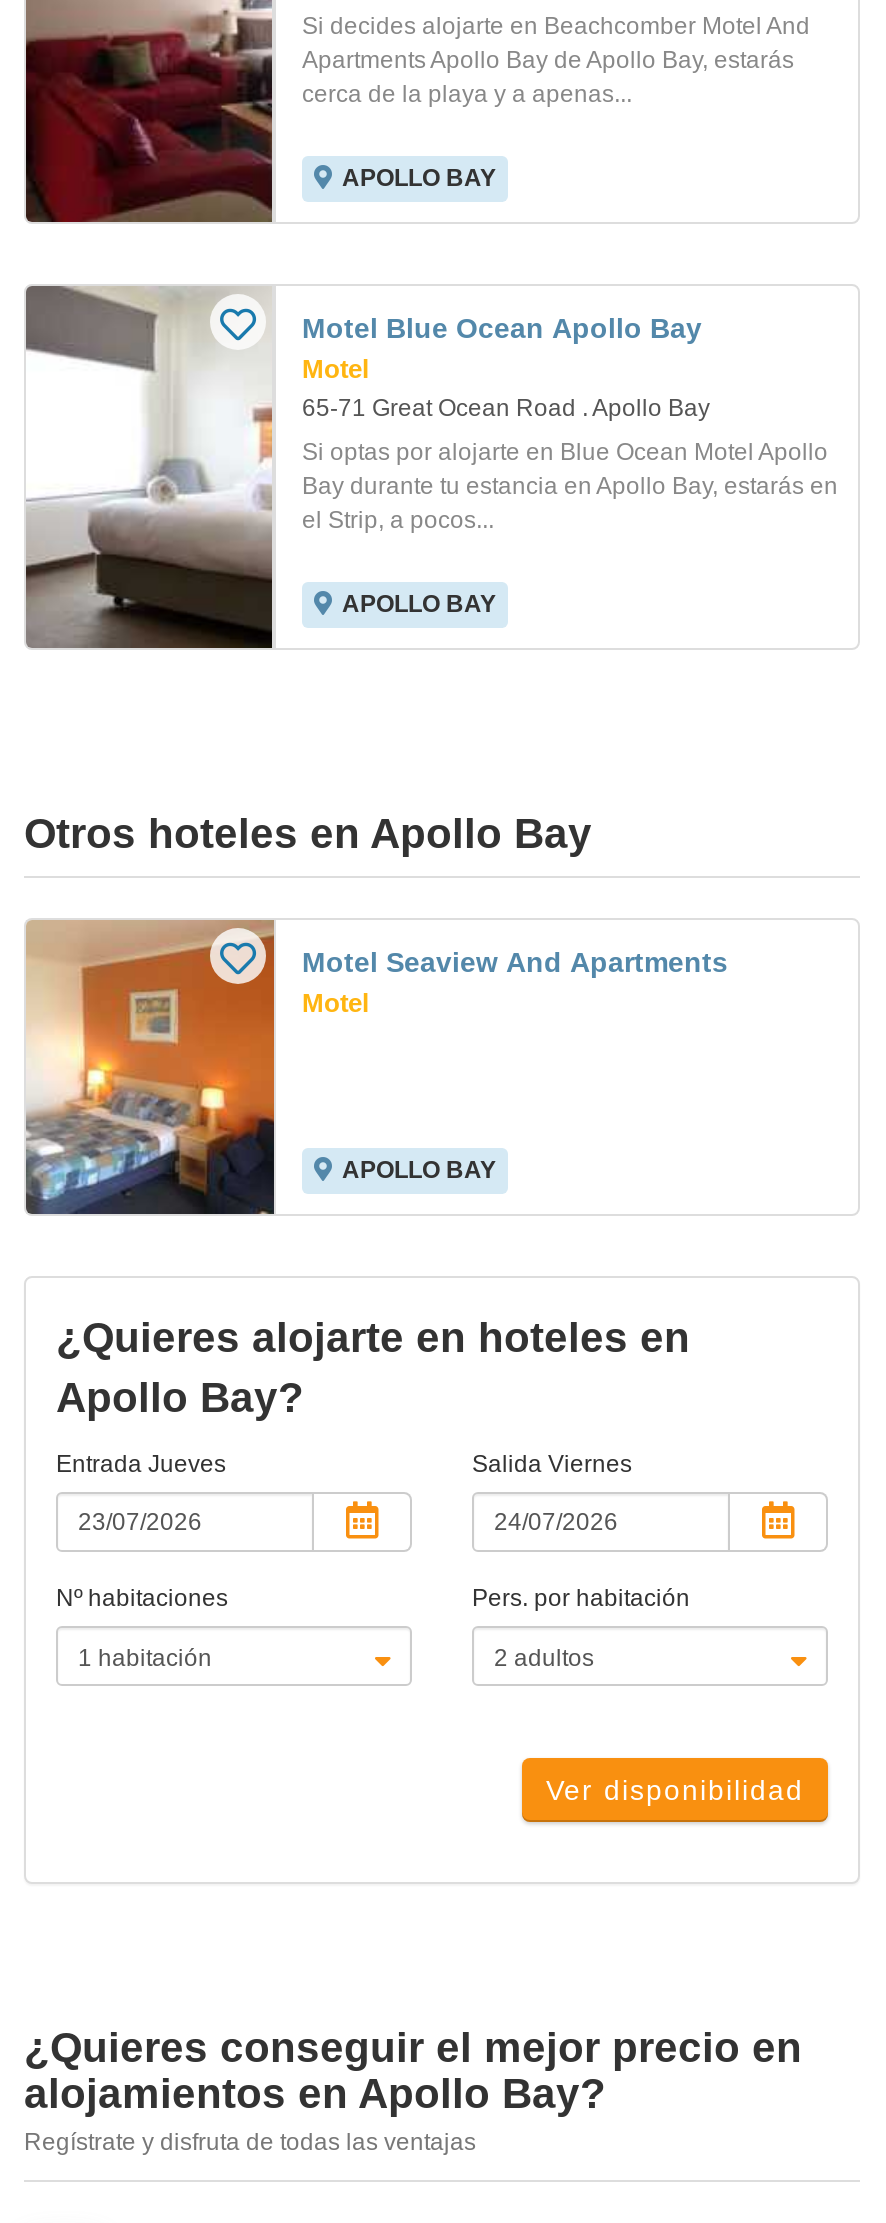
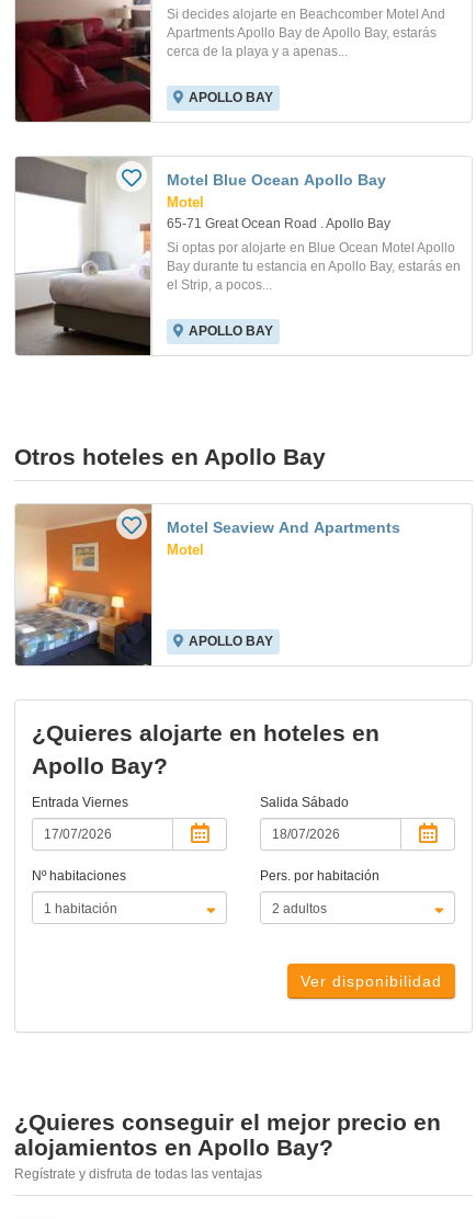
- Entrada Jueves
+ Entrada Viernes

- Salida Viernes
+ Salida Sábado
